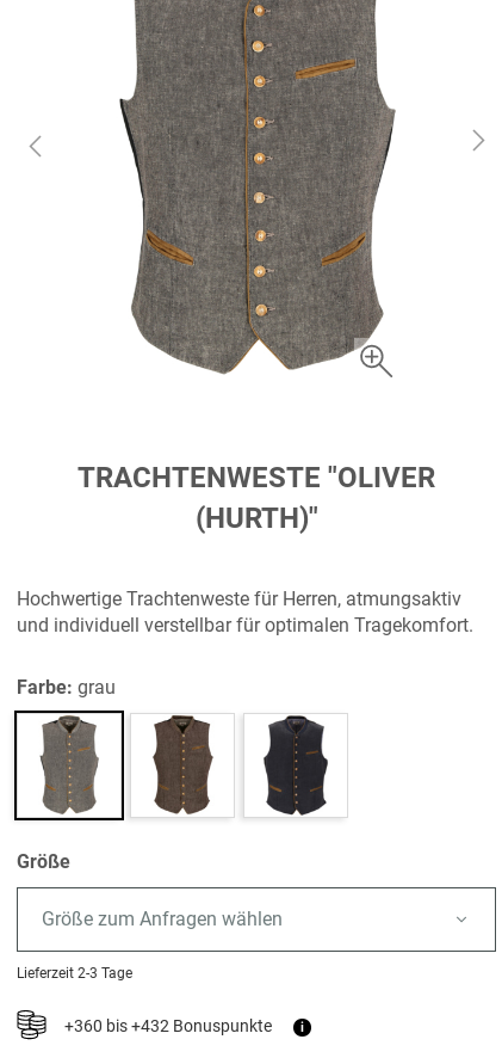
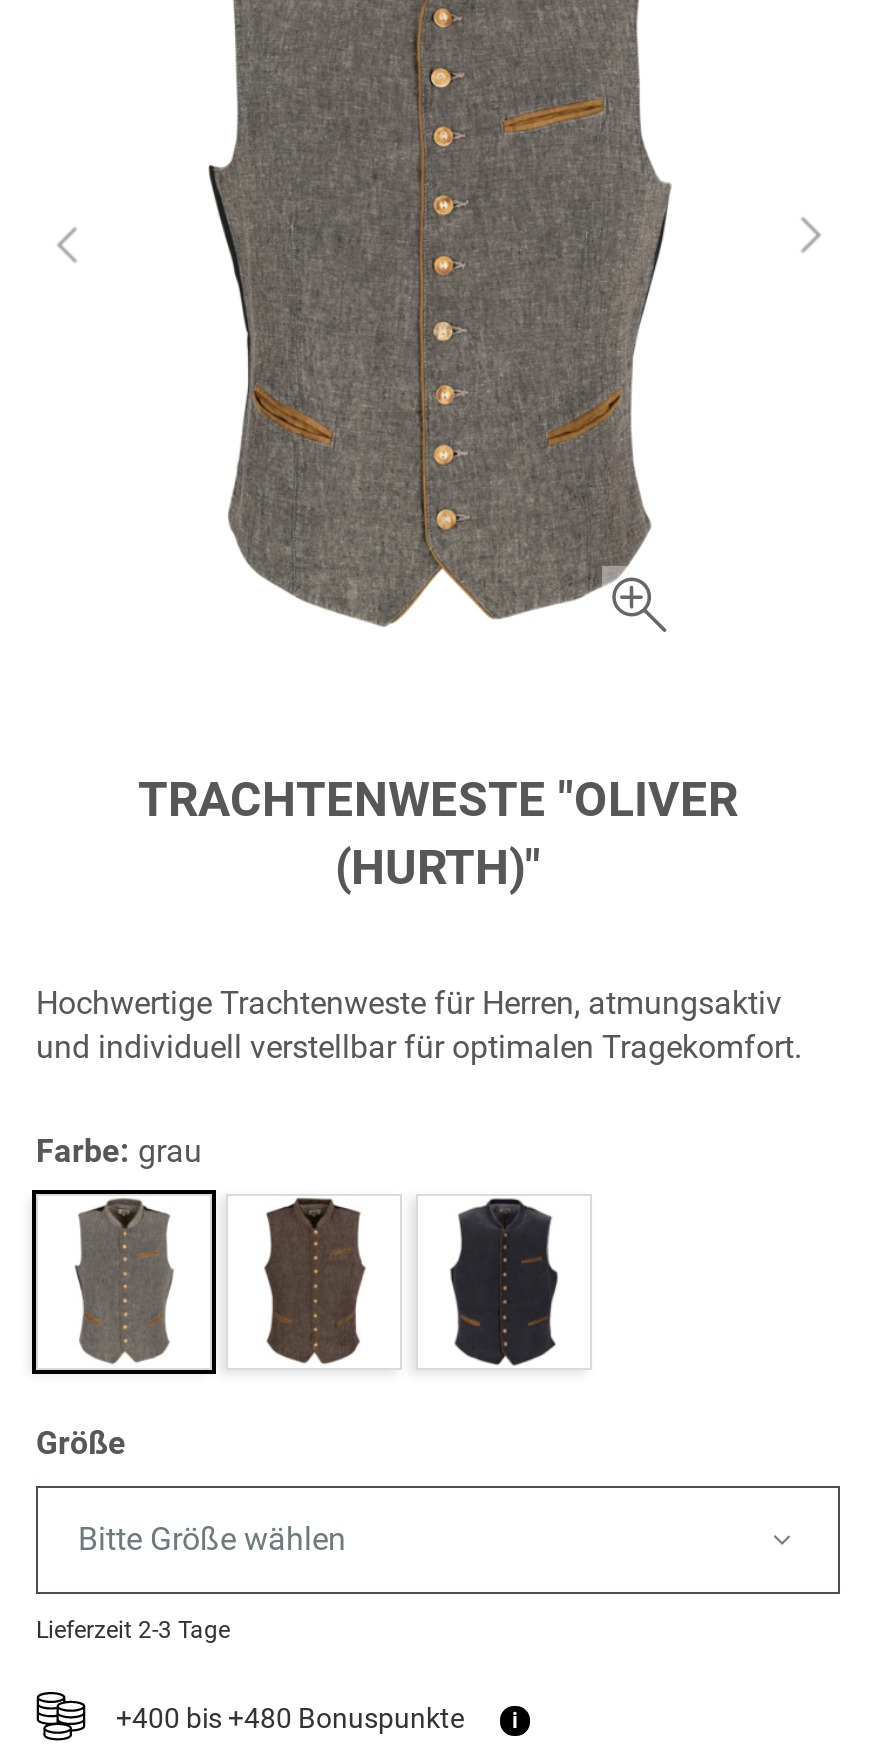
- Größe zum Anfragen wählen
+ Bitte Größe wählen

- +360 bis +432 Bonuspunkte
+ +400 bis +480 Bonuspunkte
